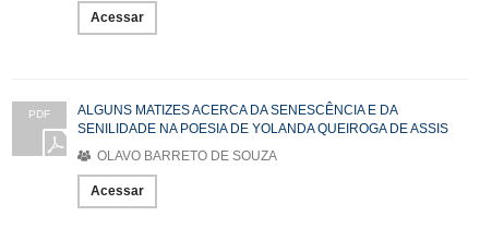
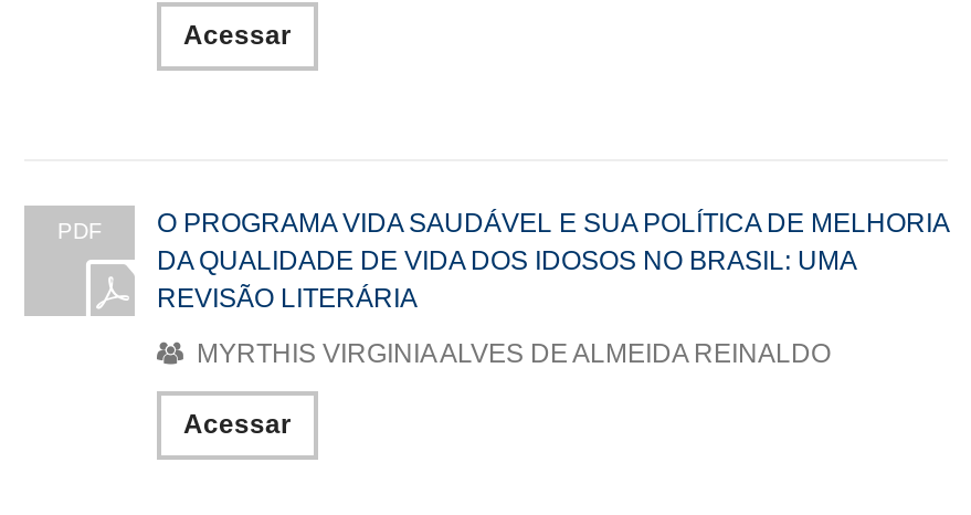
- ALGUNS MATIZES ACERCA DA SENESCÊNCIA E DA
- SENILIDADE NA POESIA DE YOLANDA QUEIROGA DE ASSIS
+ O PROGRAMA VIDA SAUDÁVEL E SUA POLÍTICA DE MELHORIA
+ DA QUALIDADE DE VIDA DOS IDOSOS NO BRASIL: UMA
+ REVISÃO LITERÁRIA

- OLAVO BARRETO DE SOUZA
+ MYRTHIS VIRGINIA ALVES DE ALMEIDA REINALDO
